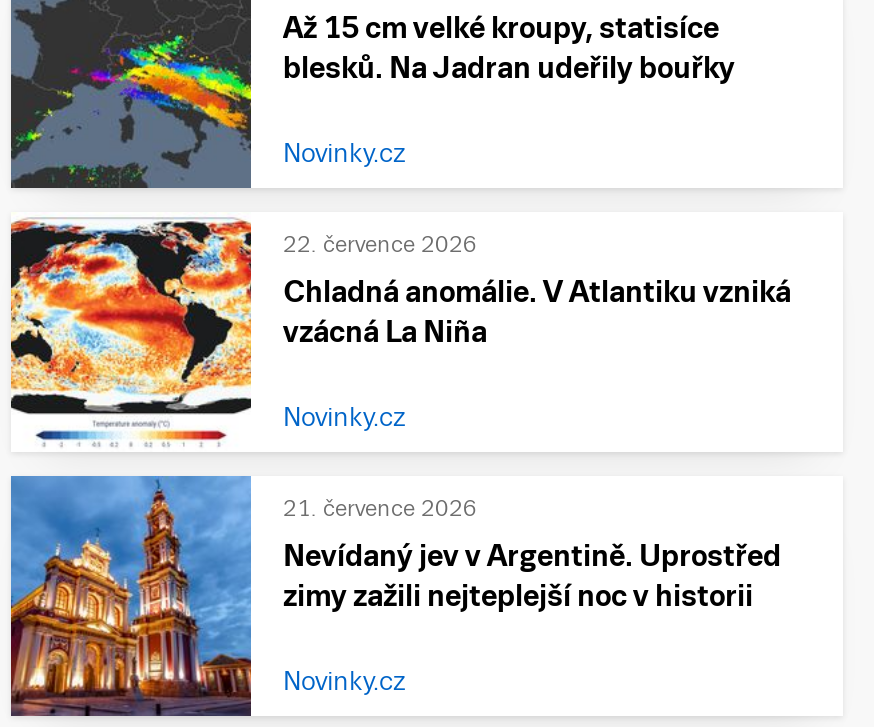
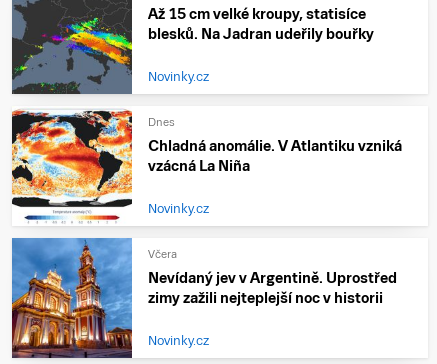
- 22. července 2026
+ Dnes

- 21. července 2026
+ Včera
